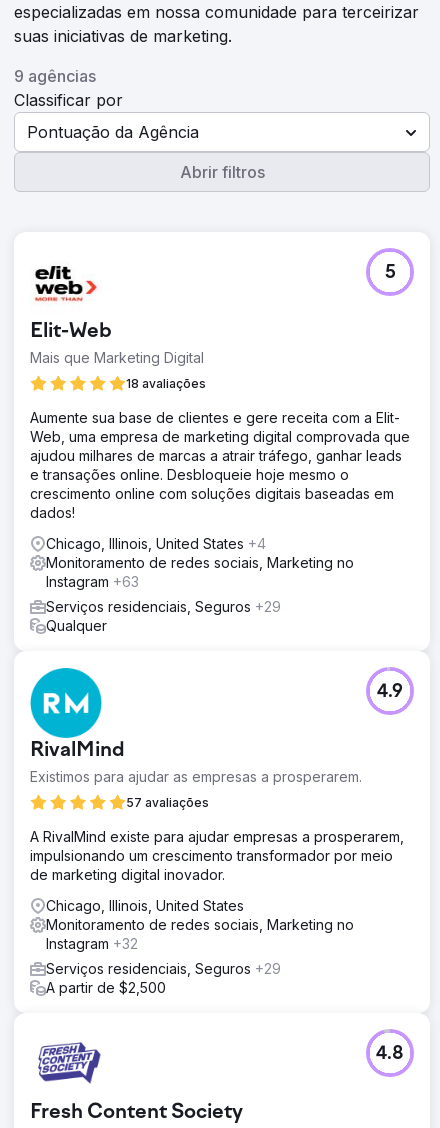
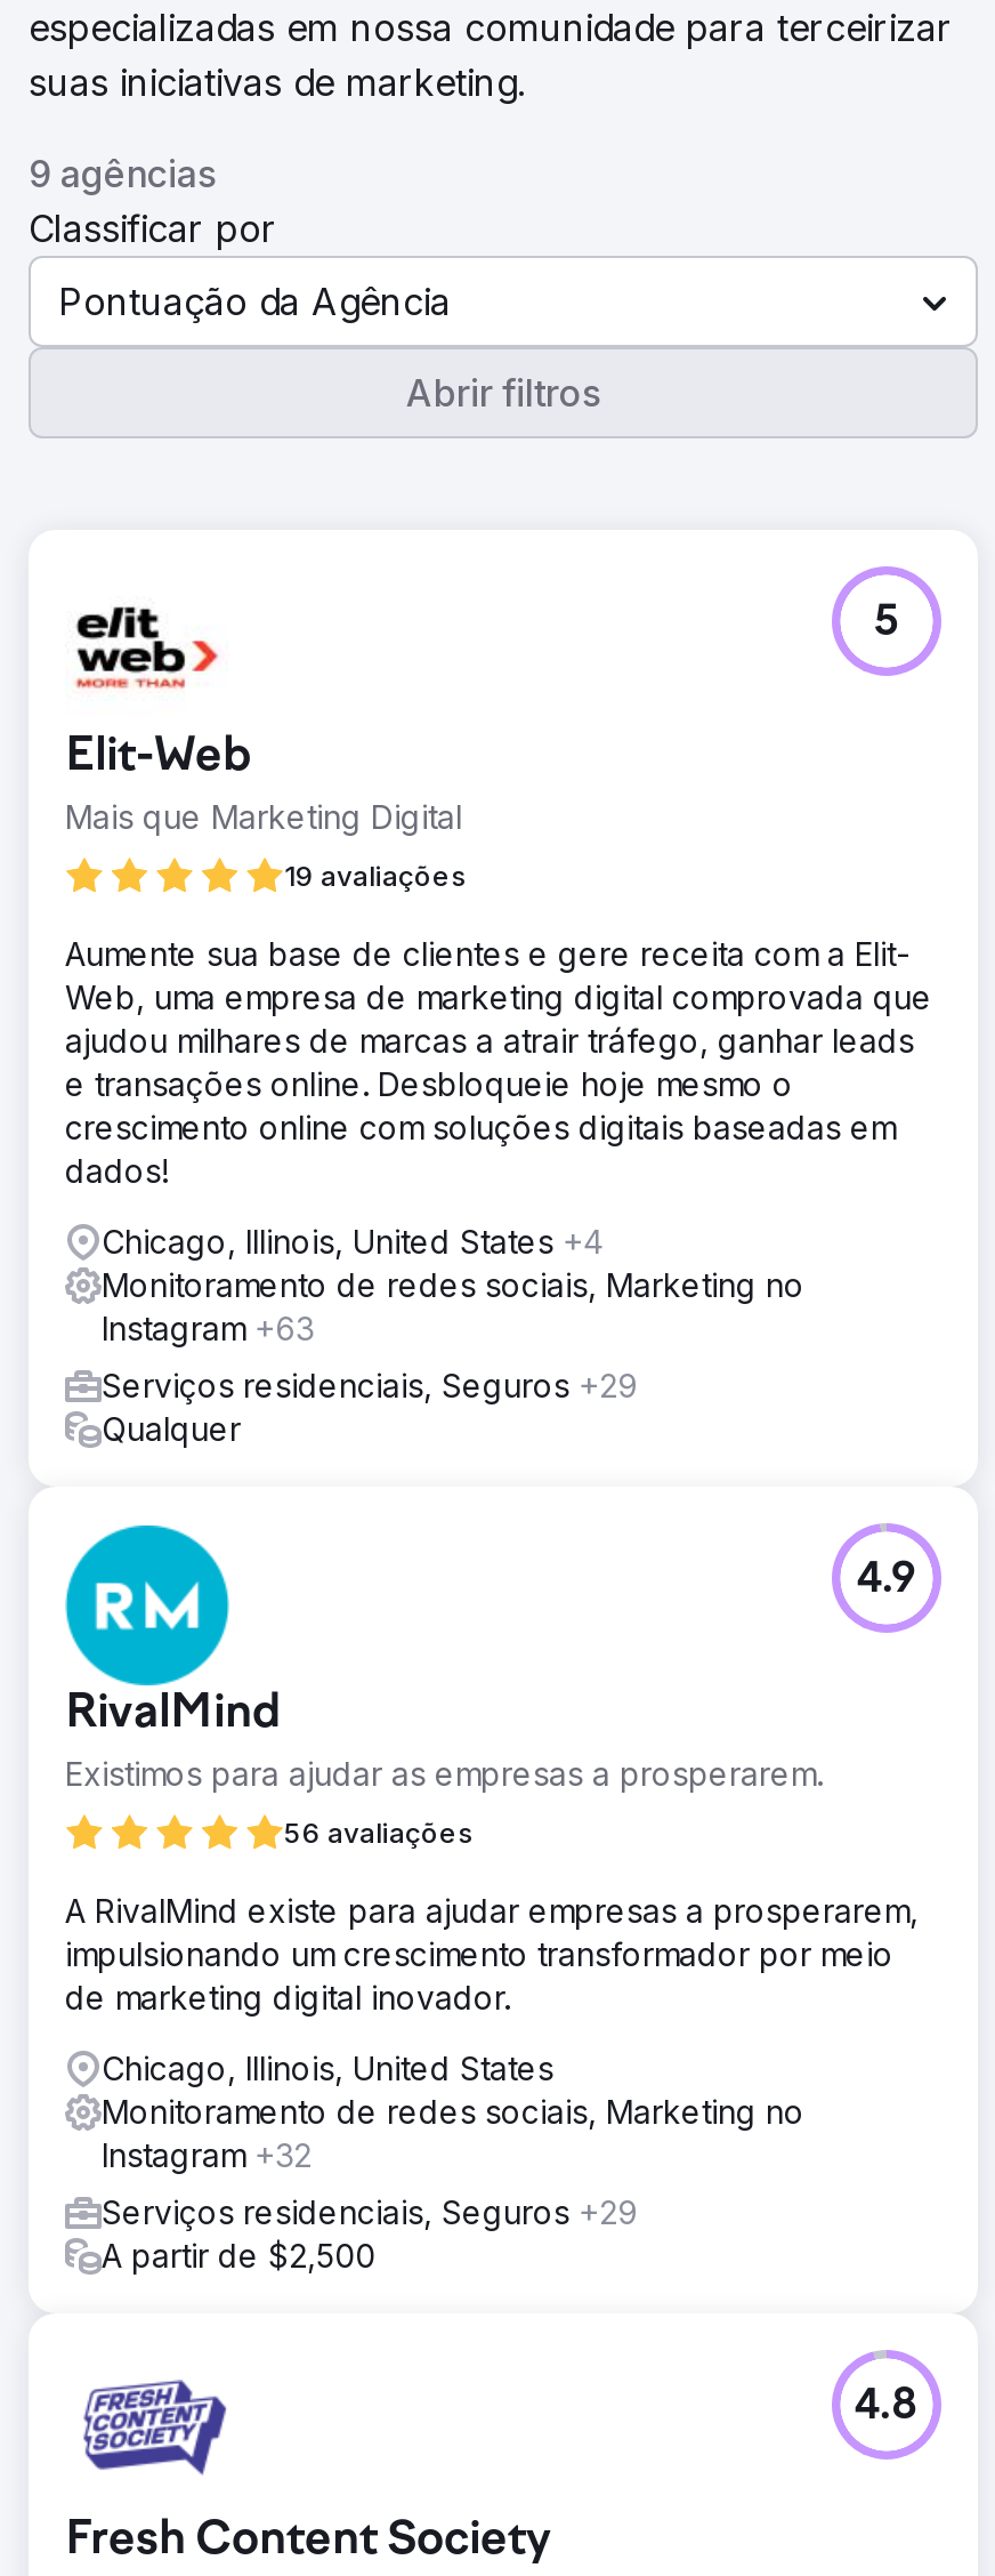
- 18 avaliações
+ 19 avaliações

- 57 avaliações
+ 56 avaliações
